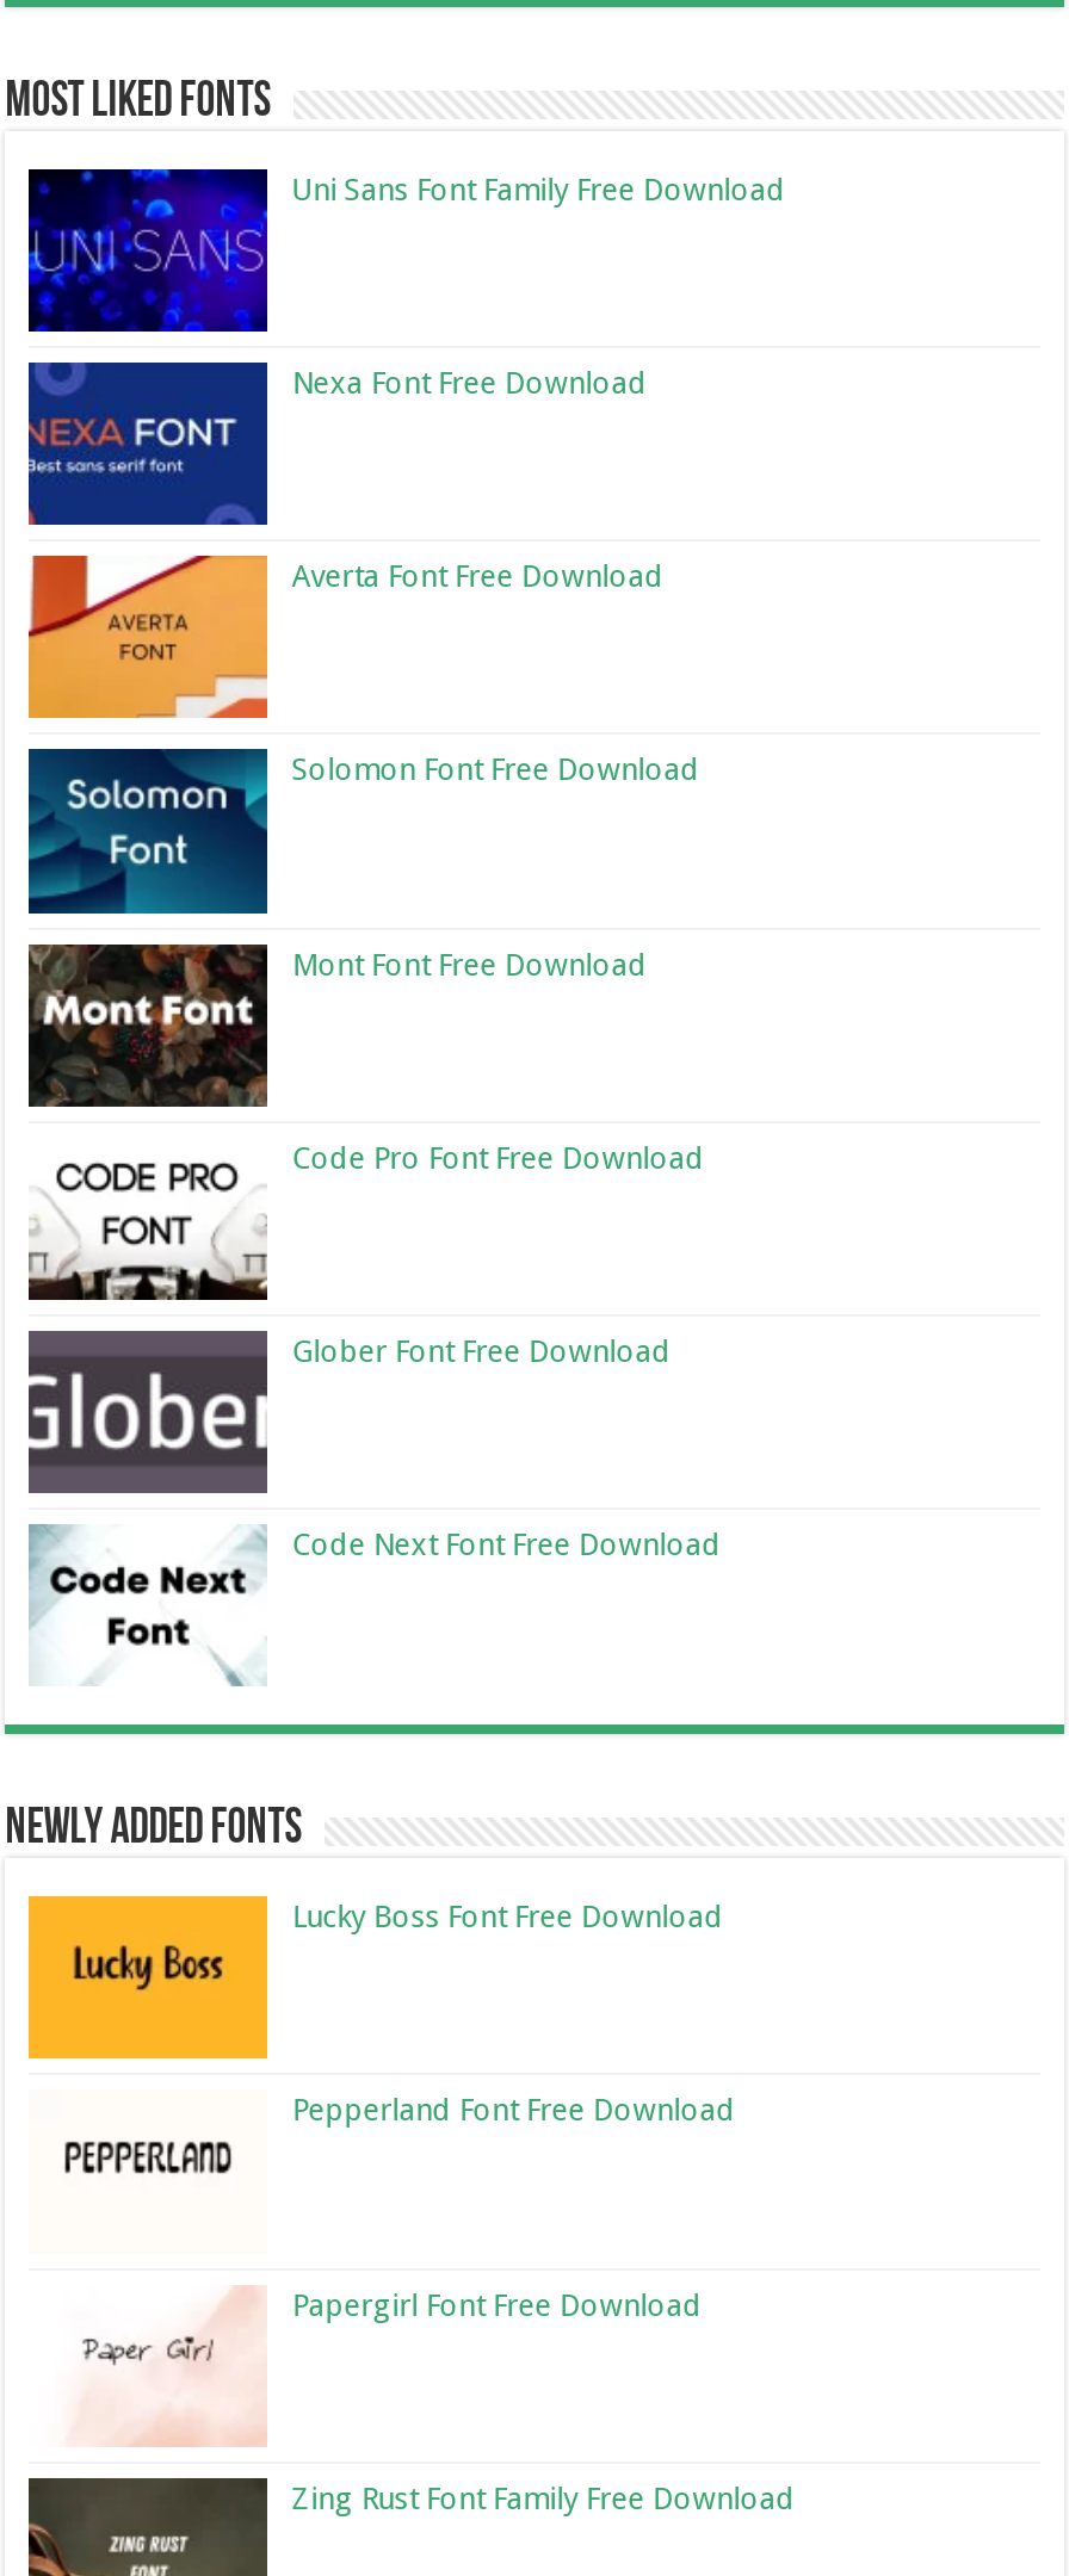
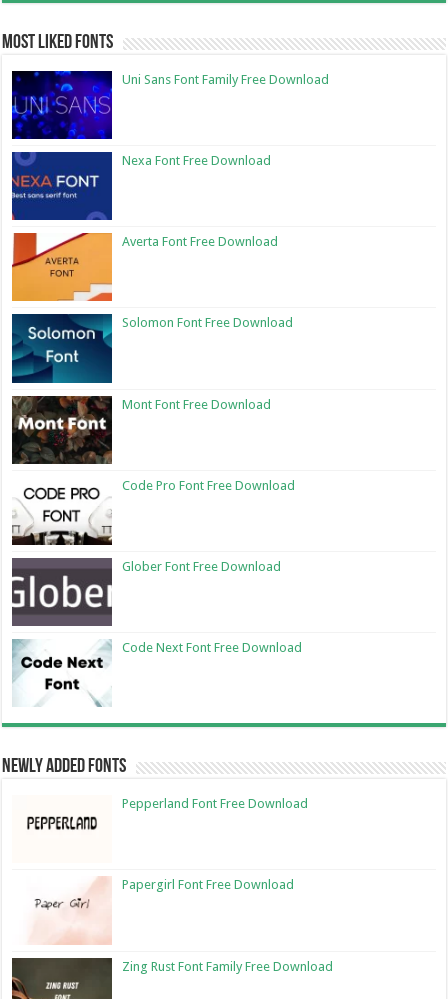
- [image]
- Lucky Boss Font Free Download
